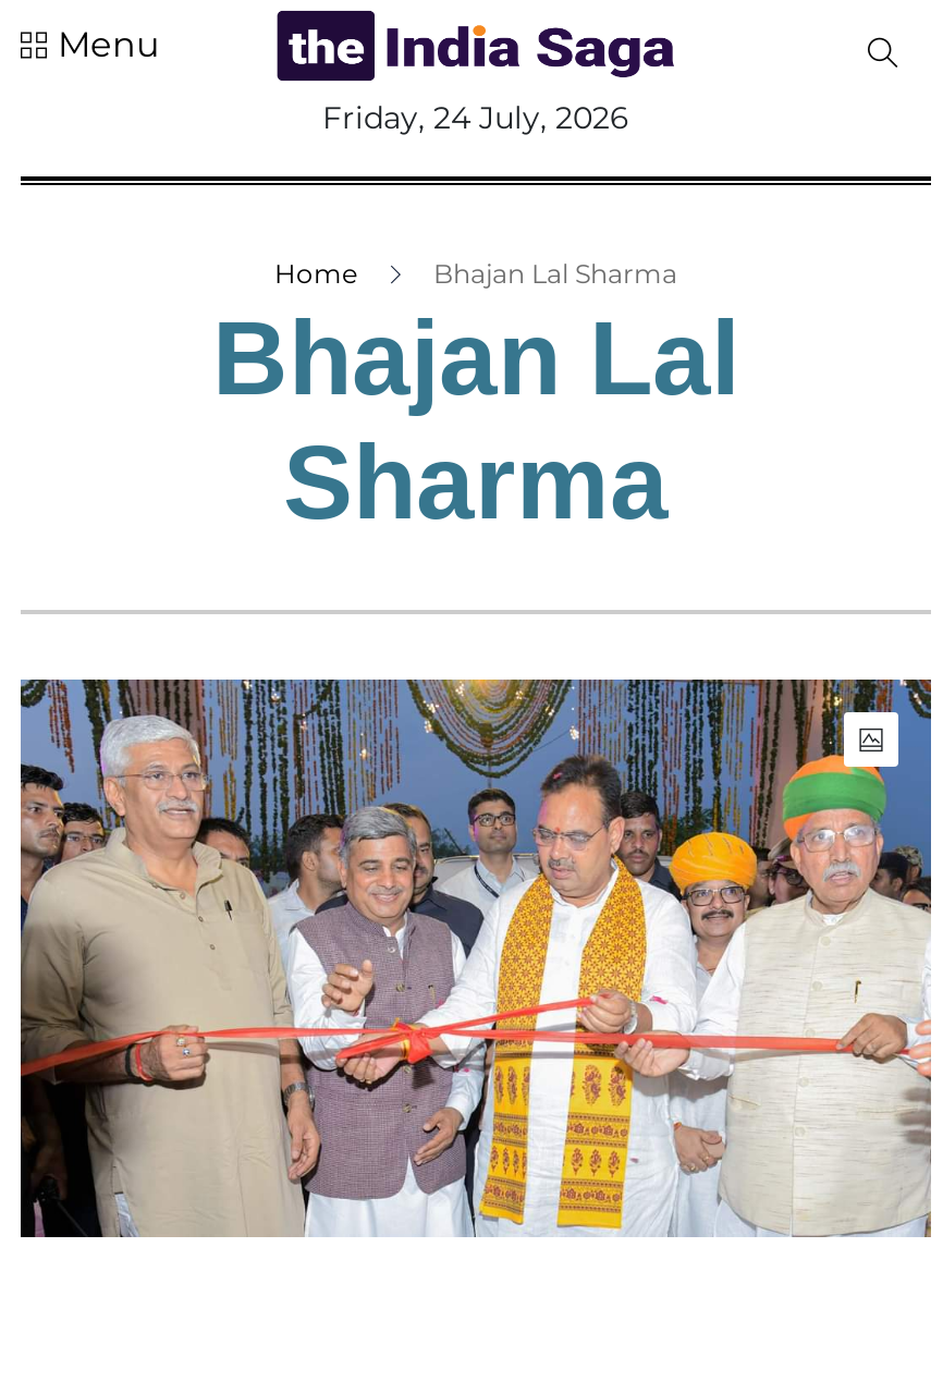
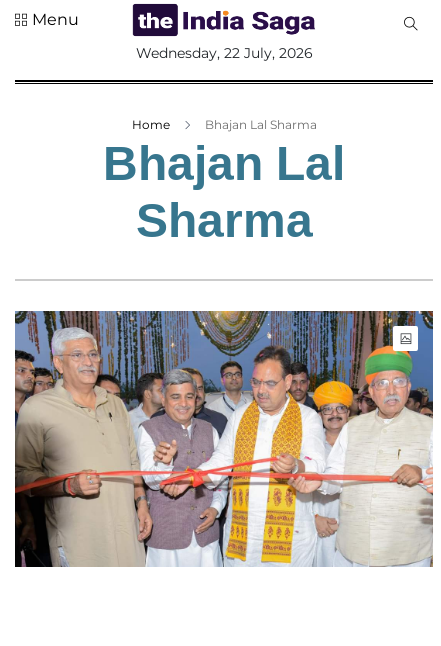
- Friday, 24 July, 2026
+ Wednesday, 22 July, 2026
